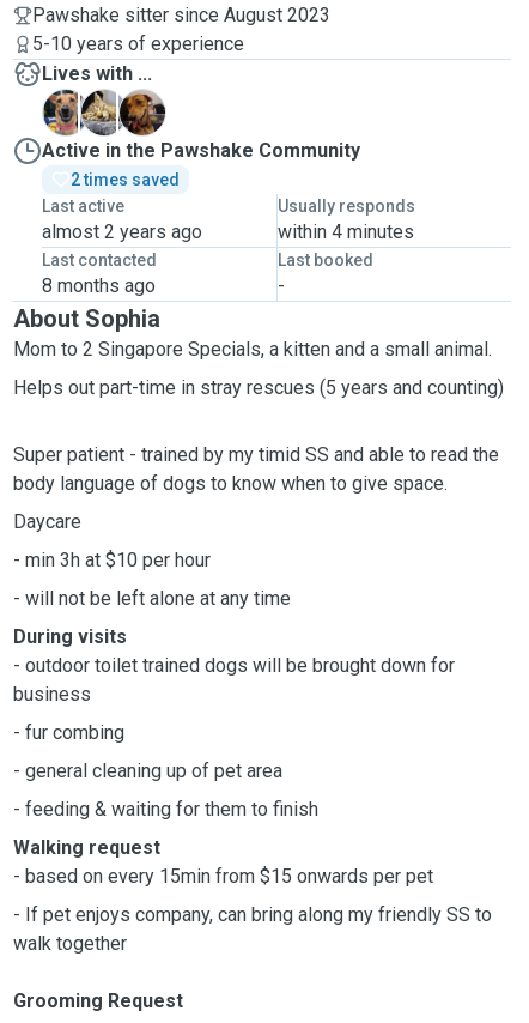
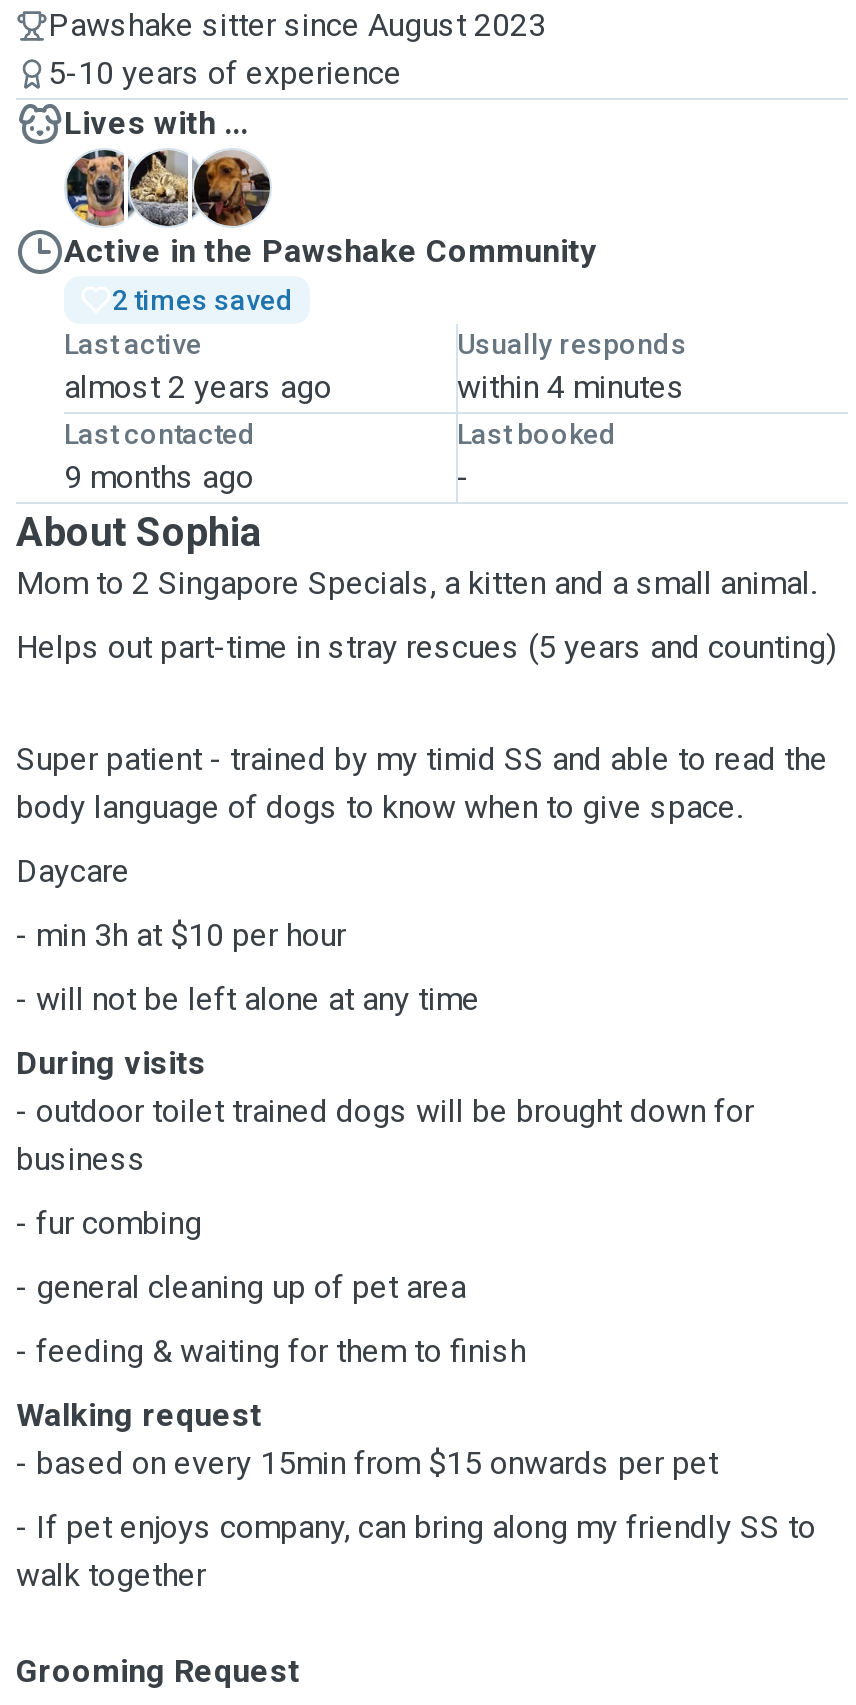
- 8 months ago
+ 9 months ago
